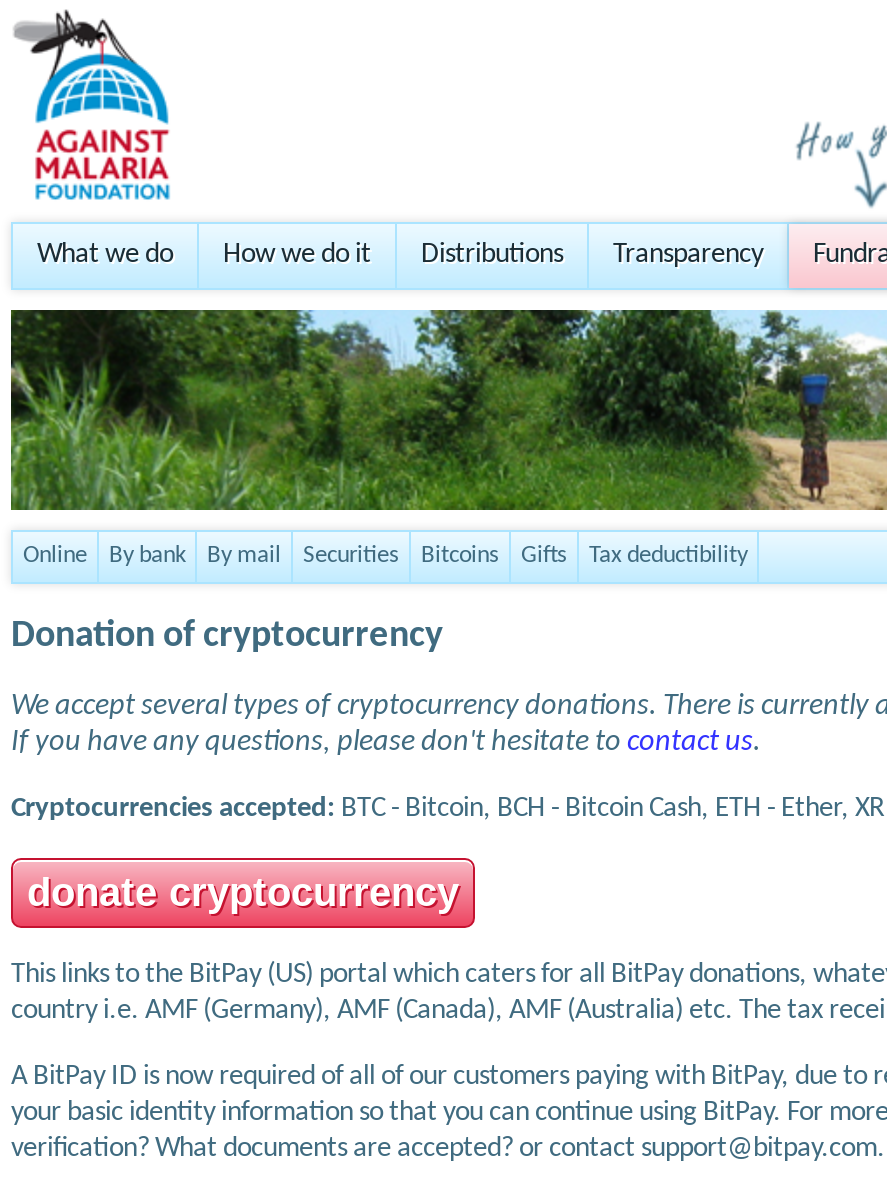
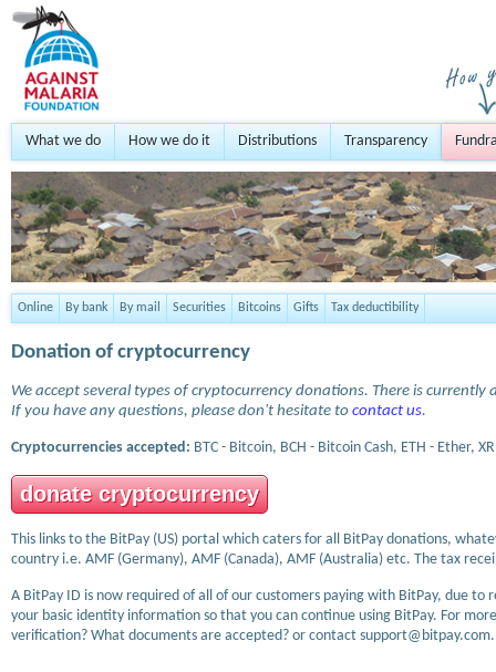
- [image]
+ [image]
